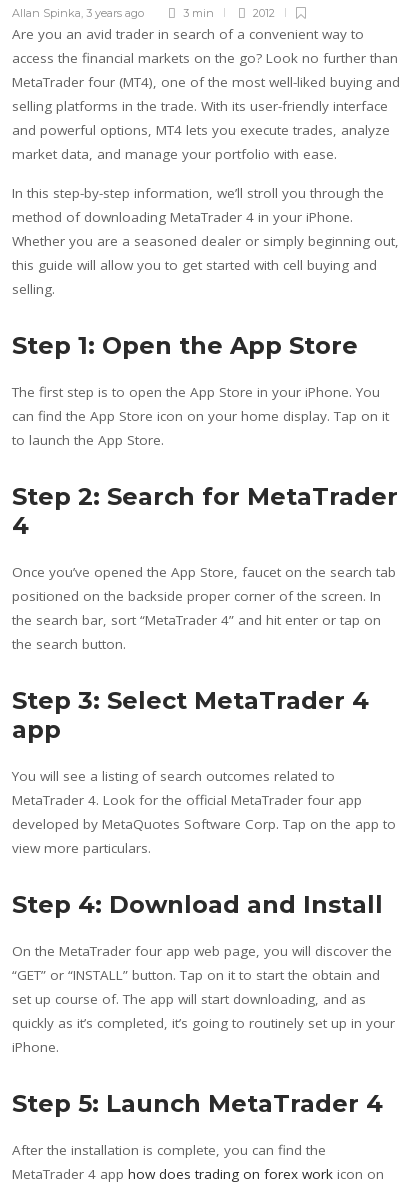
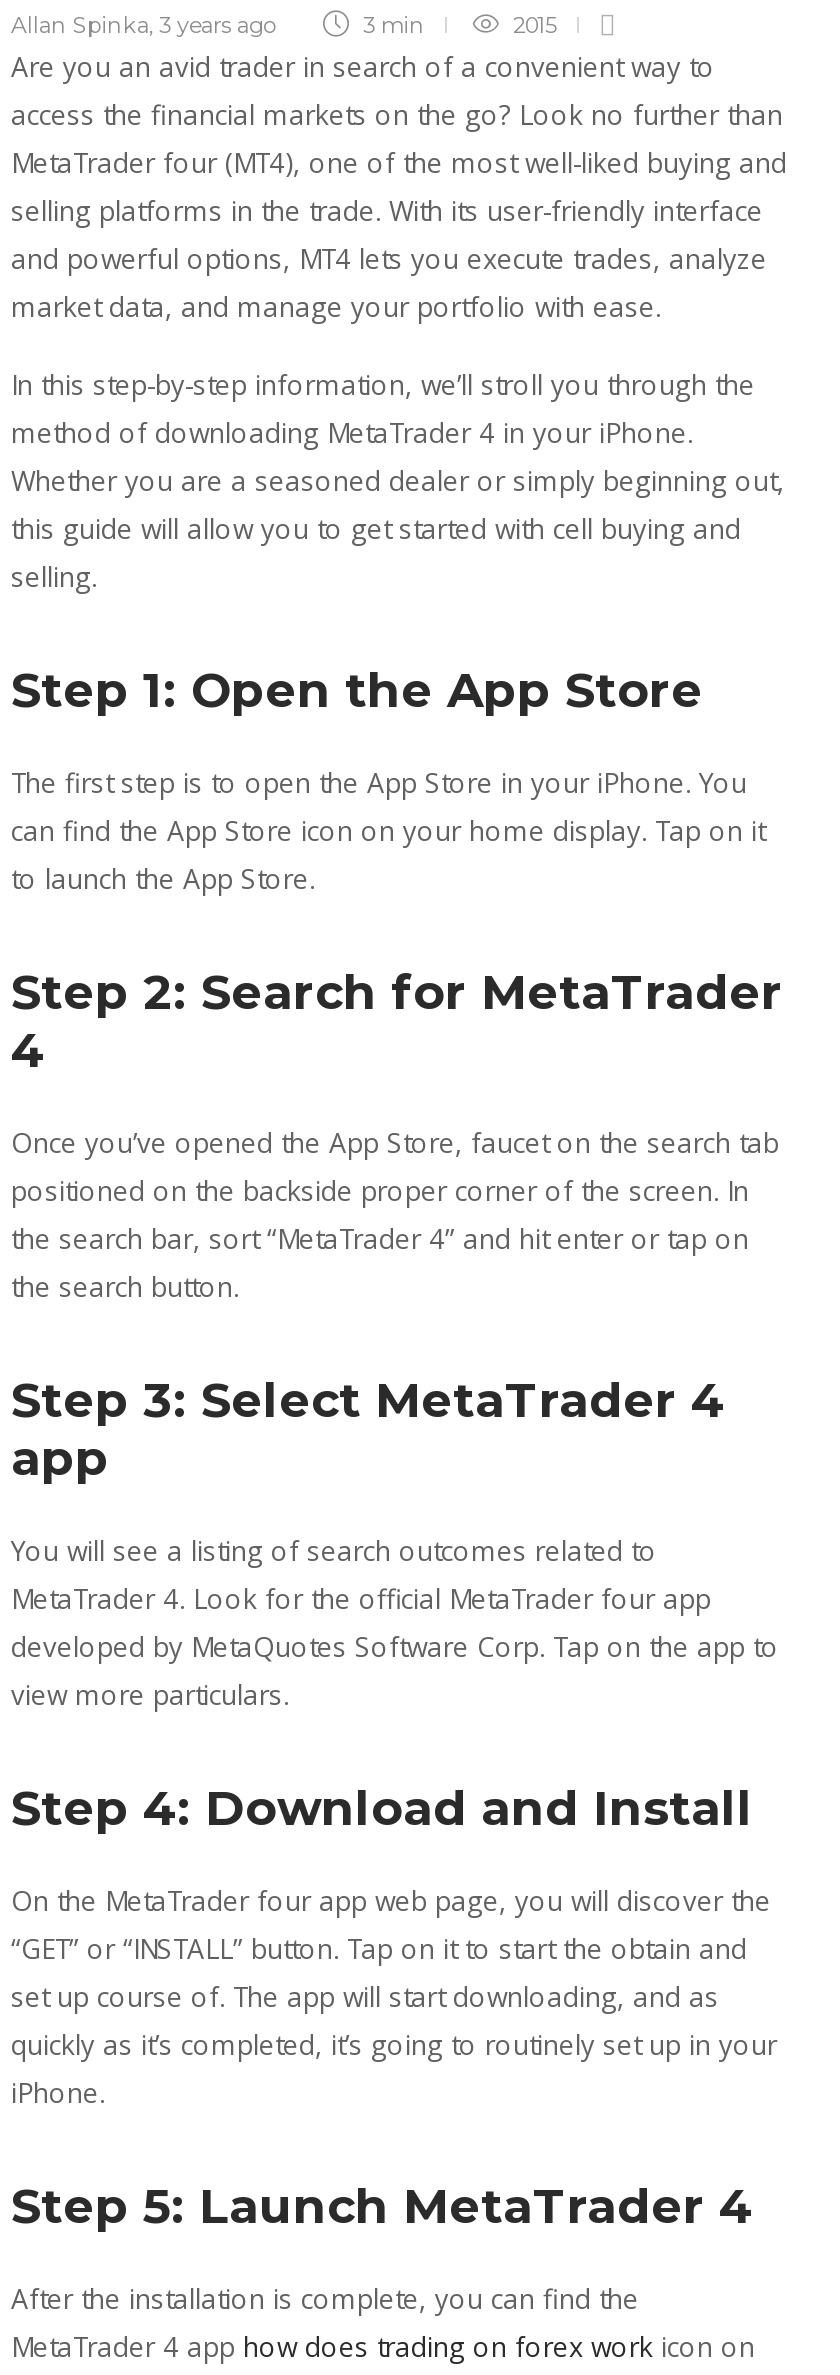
- 2012
+ 2015
